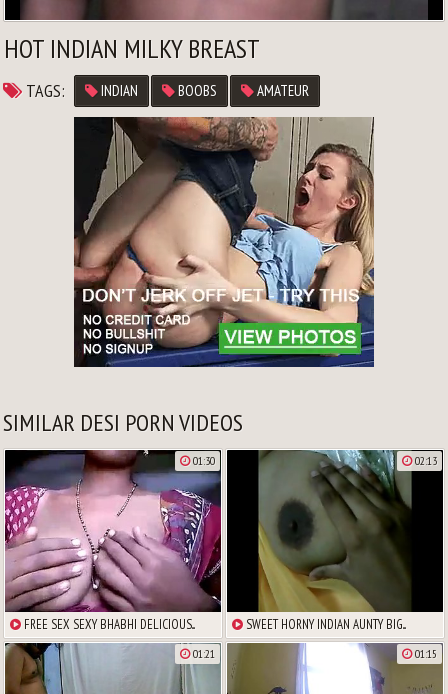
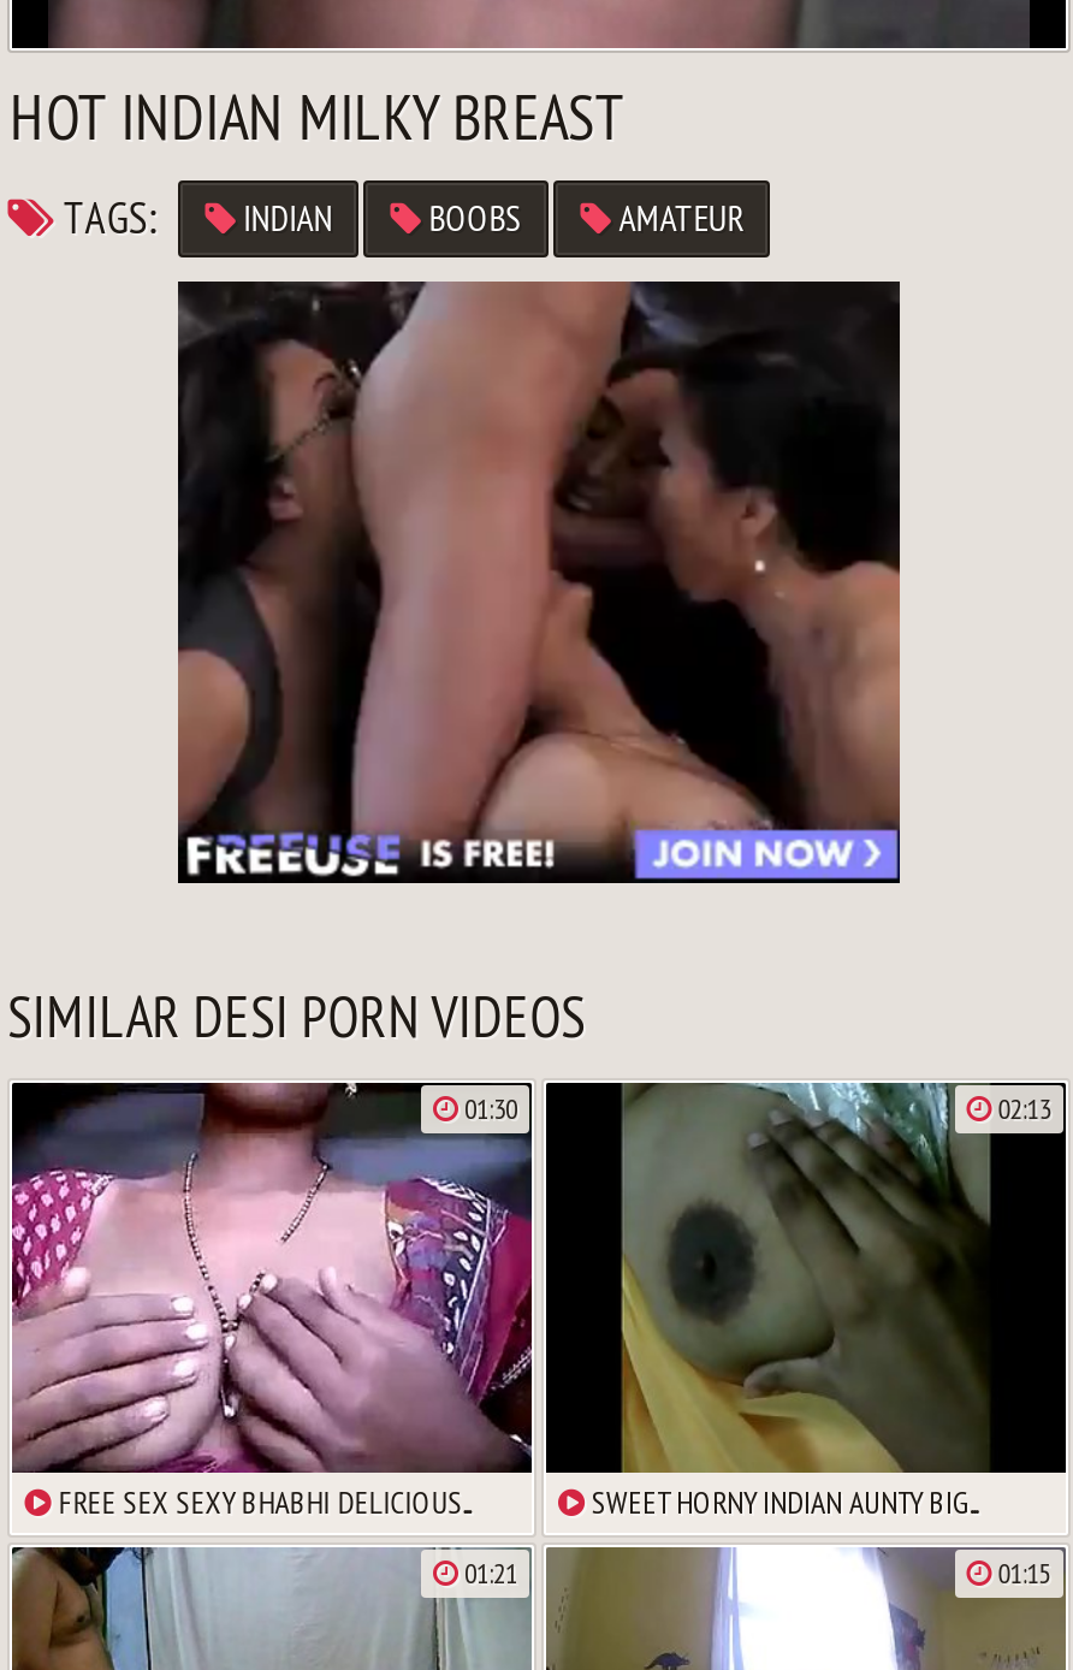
- [image]
+ [image]
